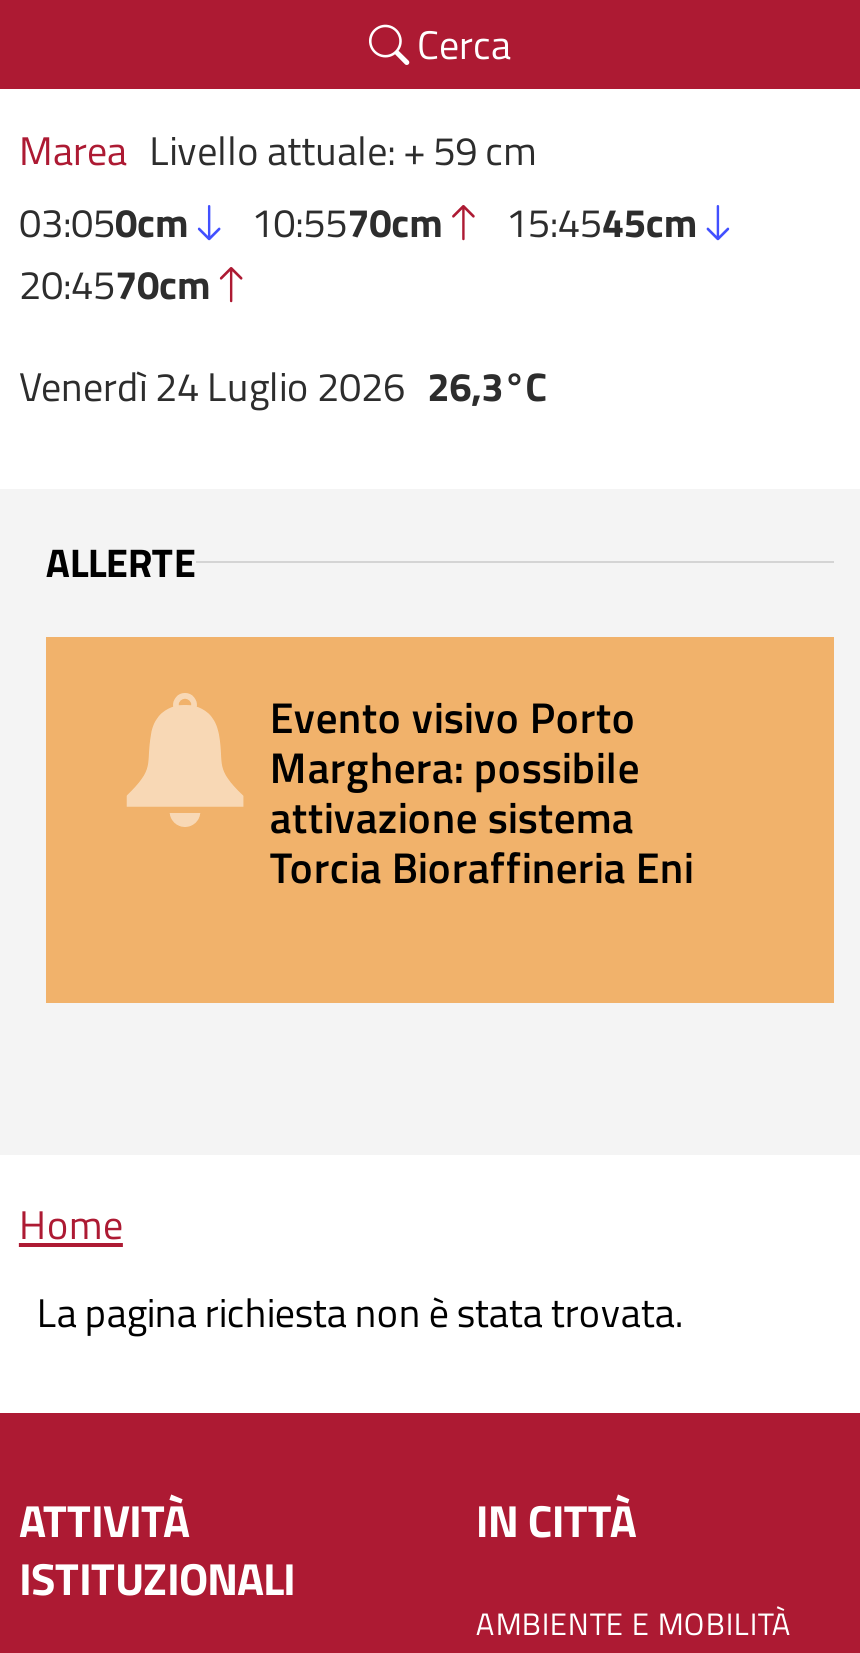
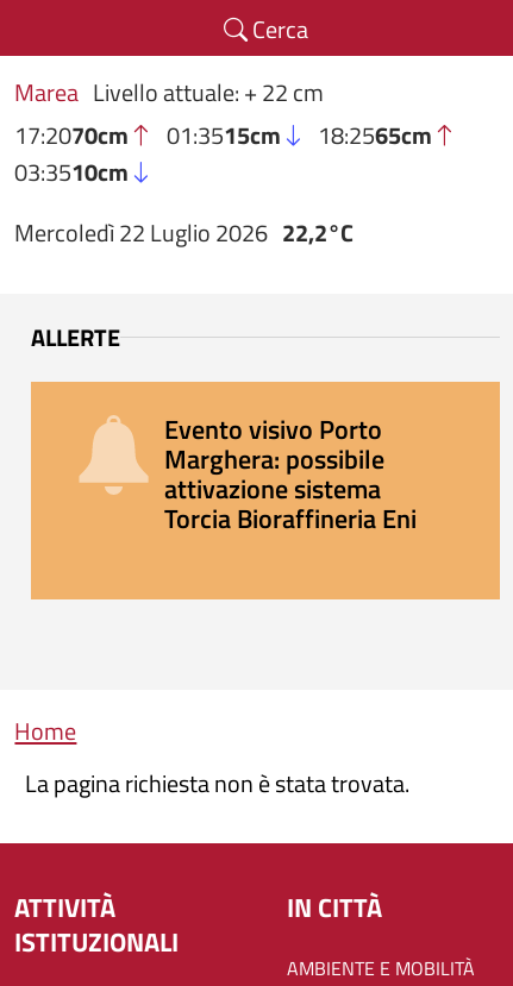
- Marea Livello attuale: + 59 cm
- 03:050cm
- 10:5570cm
- 15:4545cm
- 20:4570cm
+ Marea Livello attuale: + 22 cm
+ 17:2070cm
+ 01:3515cm
+ 18:2565cm
+ 03:3510cm

- Venerdì 24 Luglio 2026 26,3°C
+ Mercoledì 22 Luglio 2026 22,2°C
